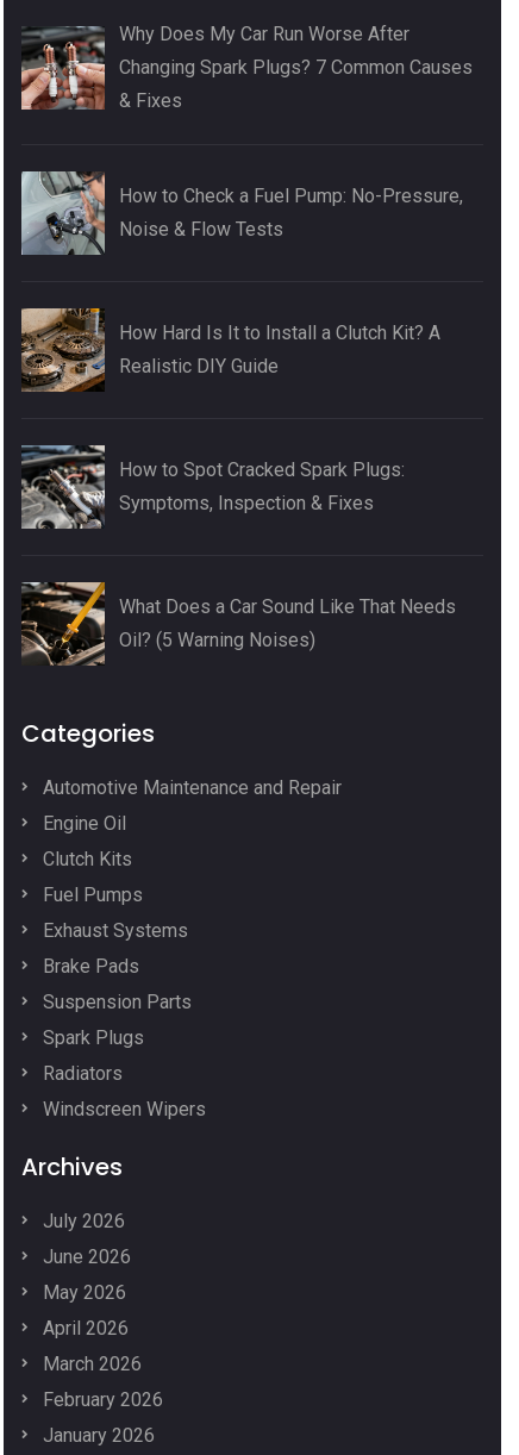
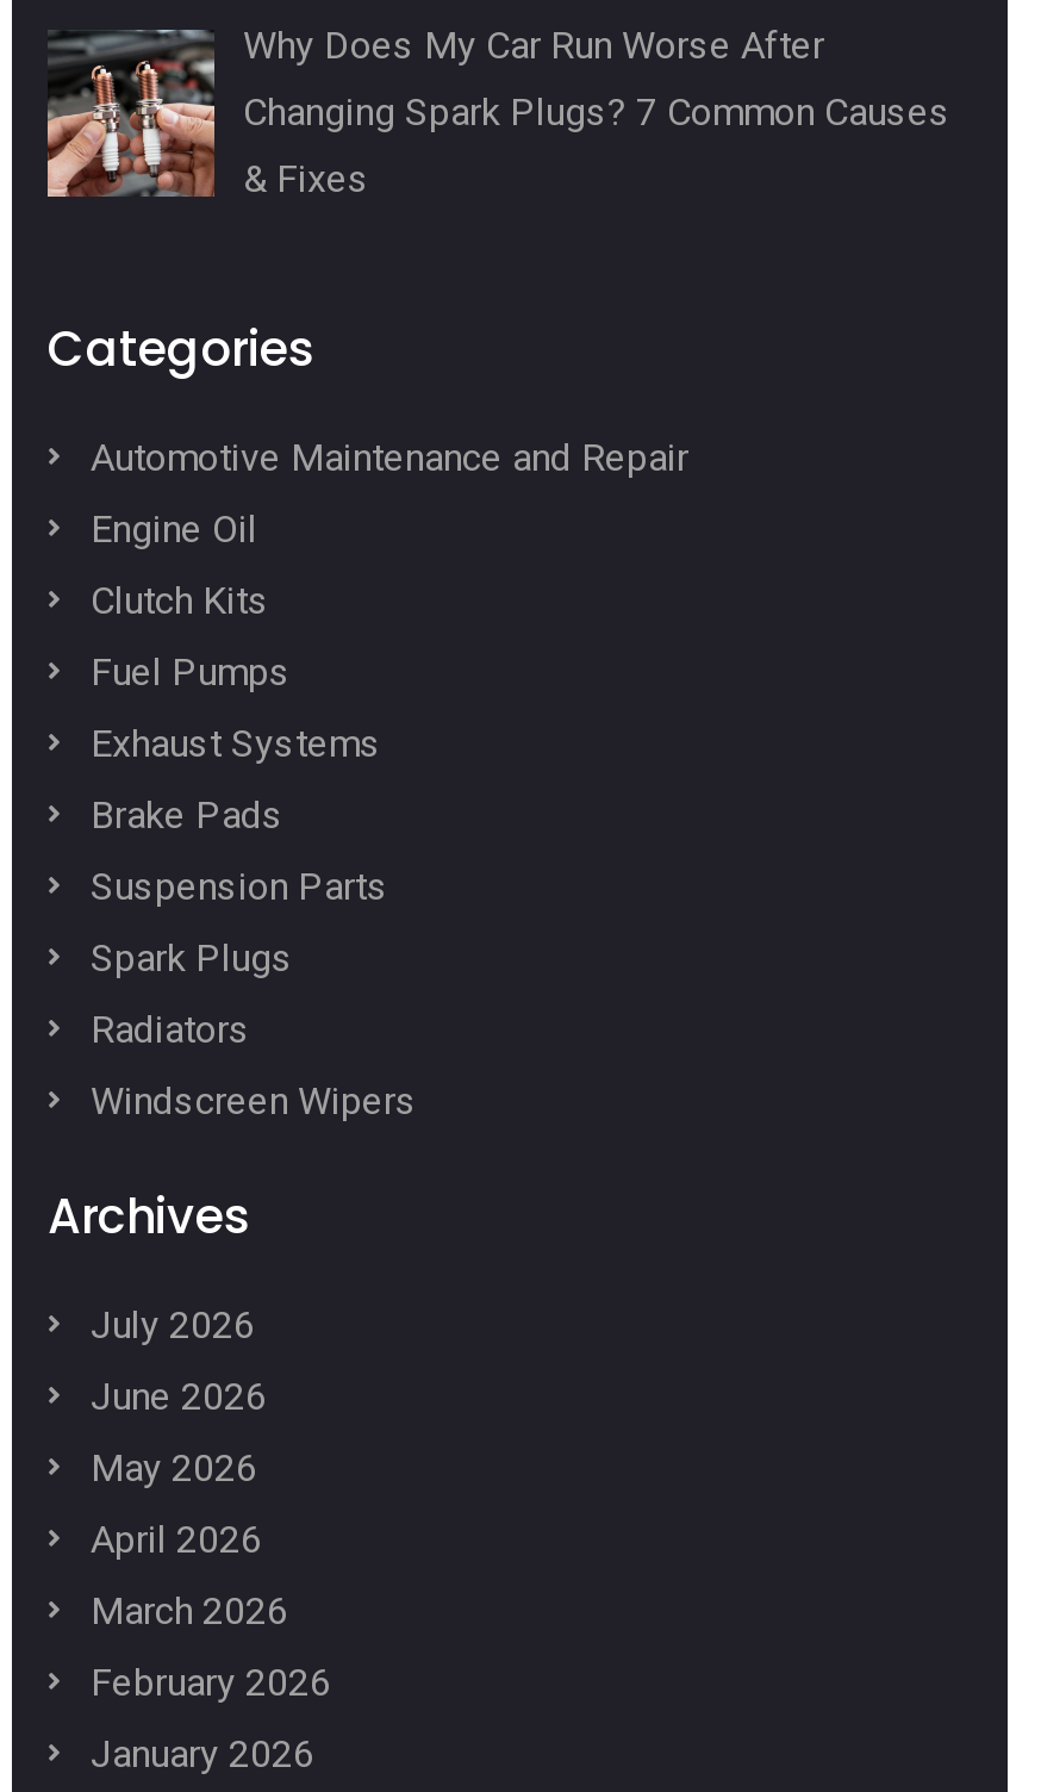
- [image]
- How to Check a Fuel Pump: No-Pressure,
- Noise & Flow Tests

- [image]
- How Hard Is It to Install a Clutch Kit? A
- Realistic DIY Guide

- [image]
- How to Spot Cracked Spark Plugs:
- Symptoms, Inspection & Fixes

- [image]
- What Does a Car Sound Like That Needs
- Oil? (5 Warning Noises)
